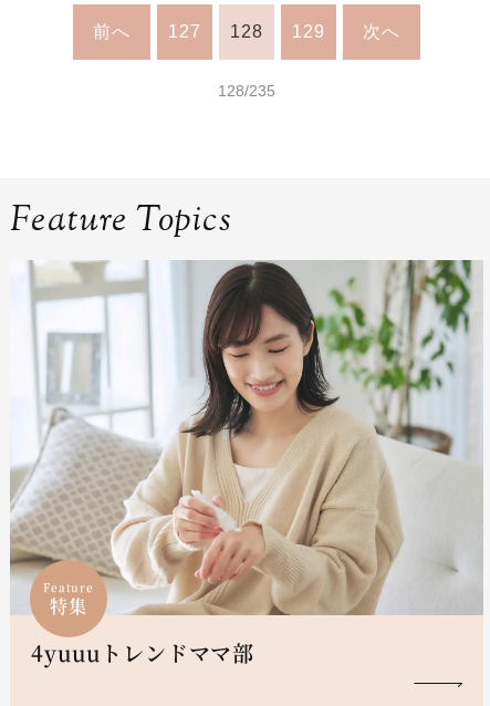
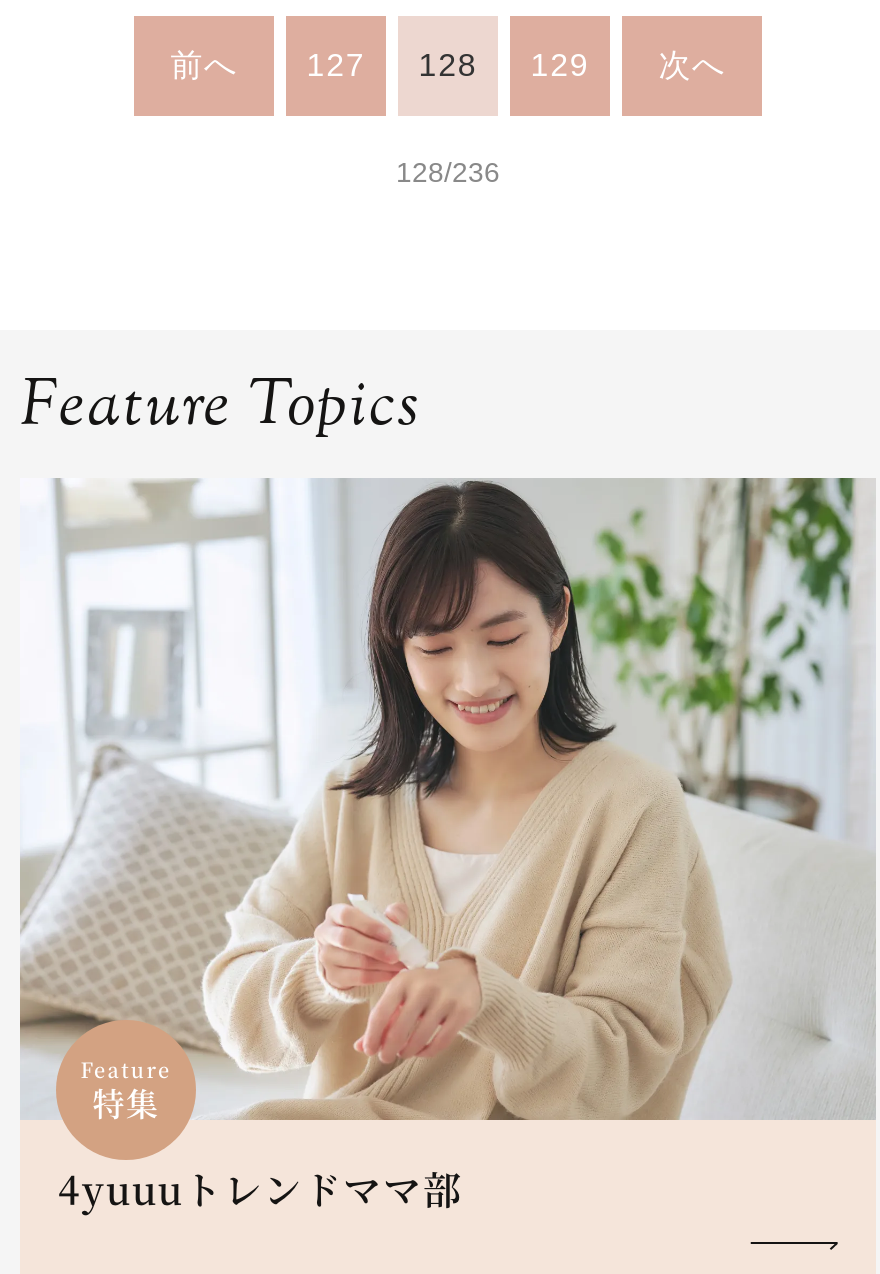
- 128/235
+ 128/236
